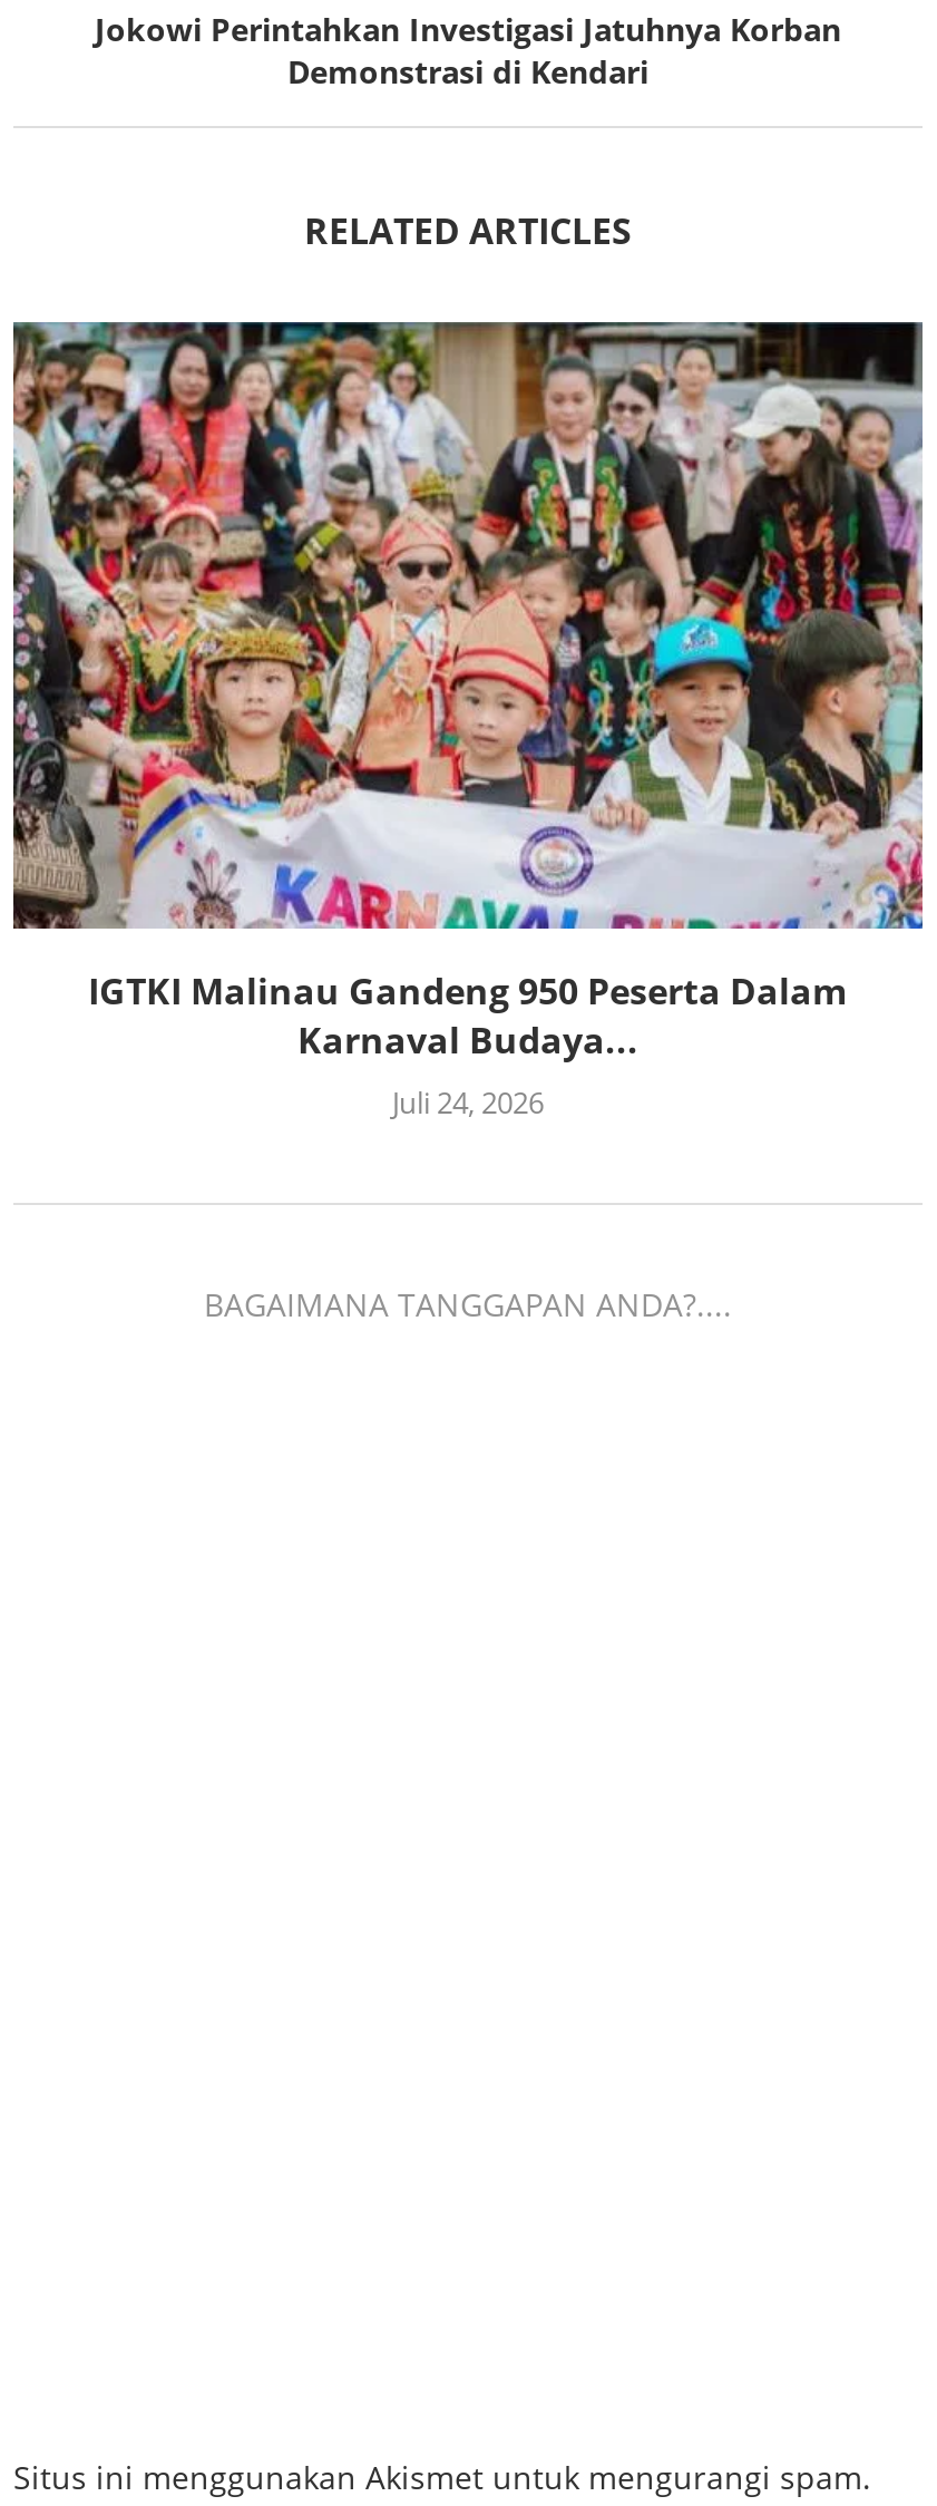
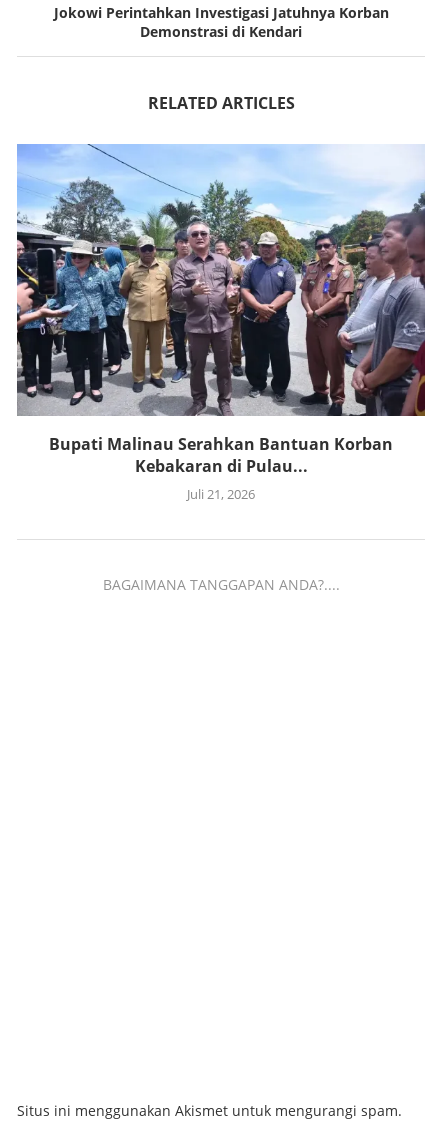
- [image]
- IGTKI Malinau Gandeng 950 Peserta Dalam
- Karnaval Budaya...
- Juli 24, 2026
+ [image]
+ Bupati Malinau Serahkan Bantuan Korban
+ Kebakaran di Pulau...
+ Juli 21, 2026
